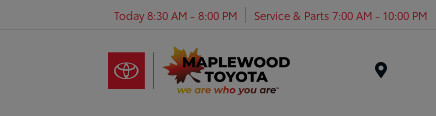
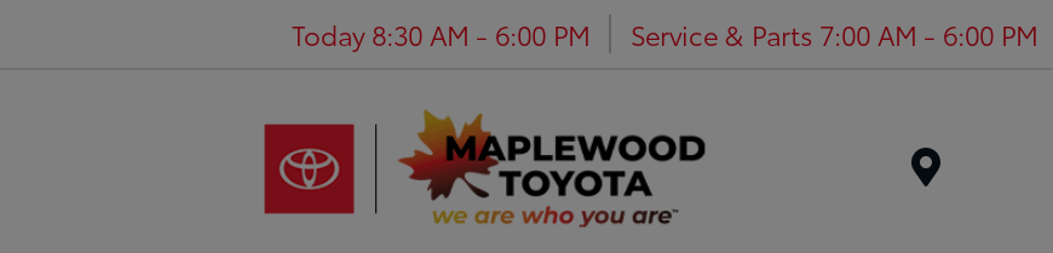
- Today 8:30 AM - 8:00 PM
+ Today 8:30 AM - 6:00 PM

- Service & Parts 7:00 AM - 10:00 PM
+ Service & Parts 7:00 AM - 6:00 PM
